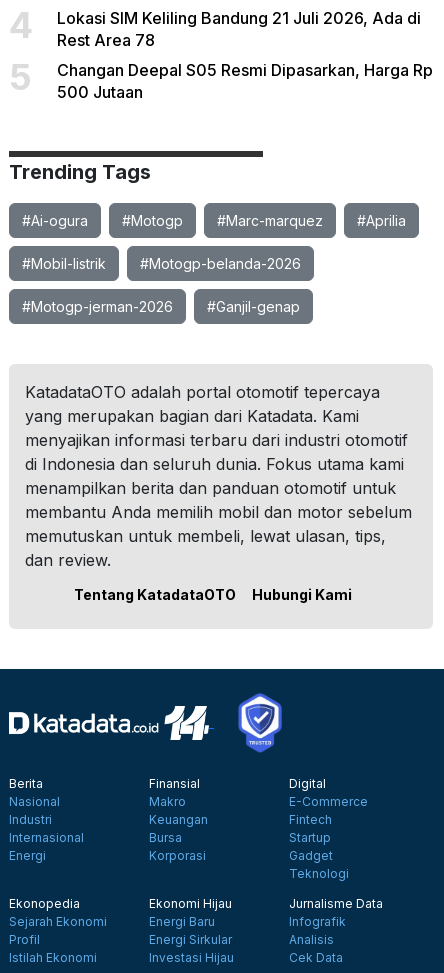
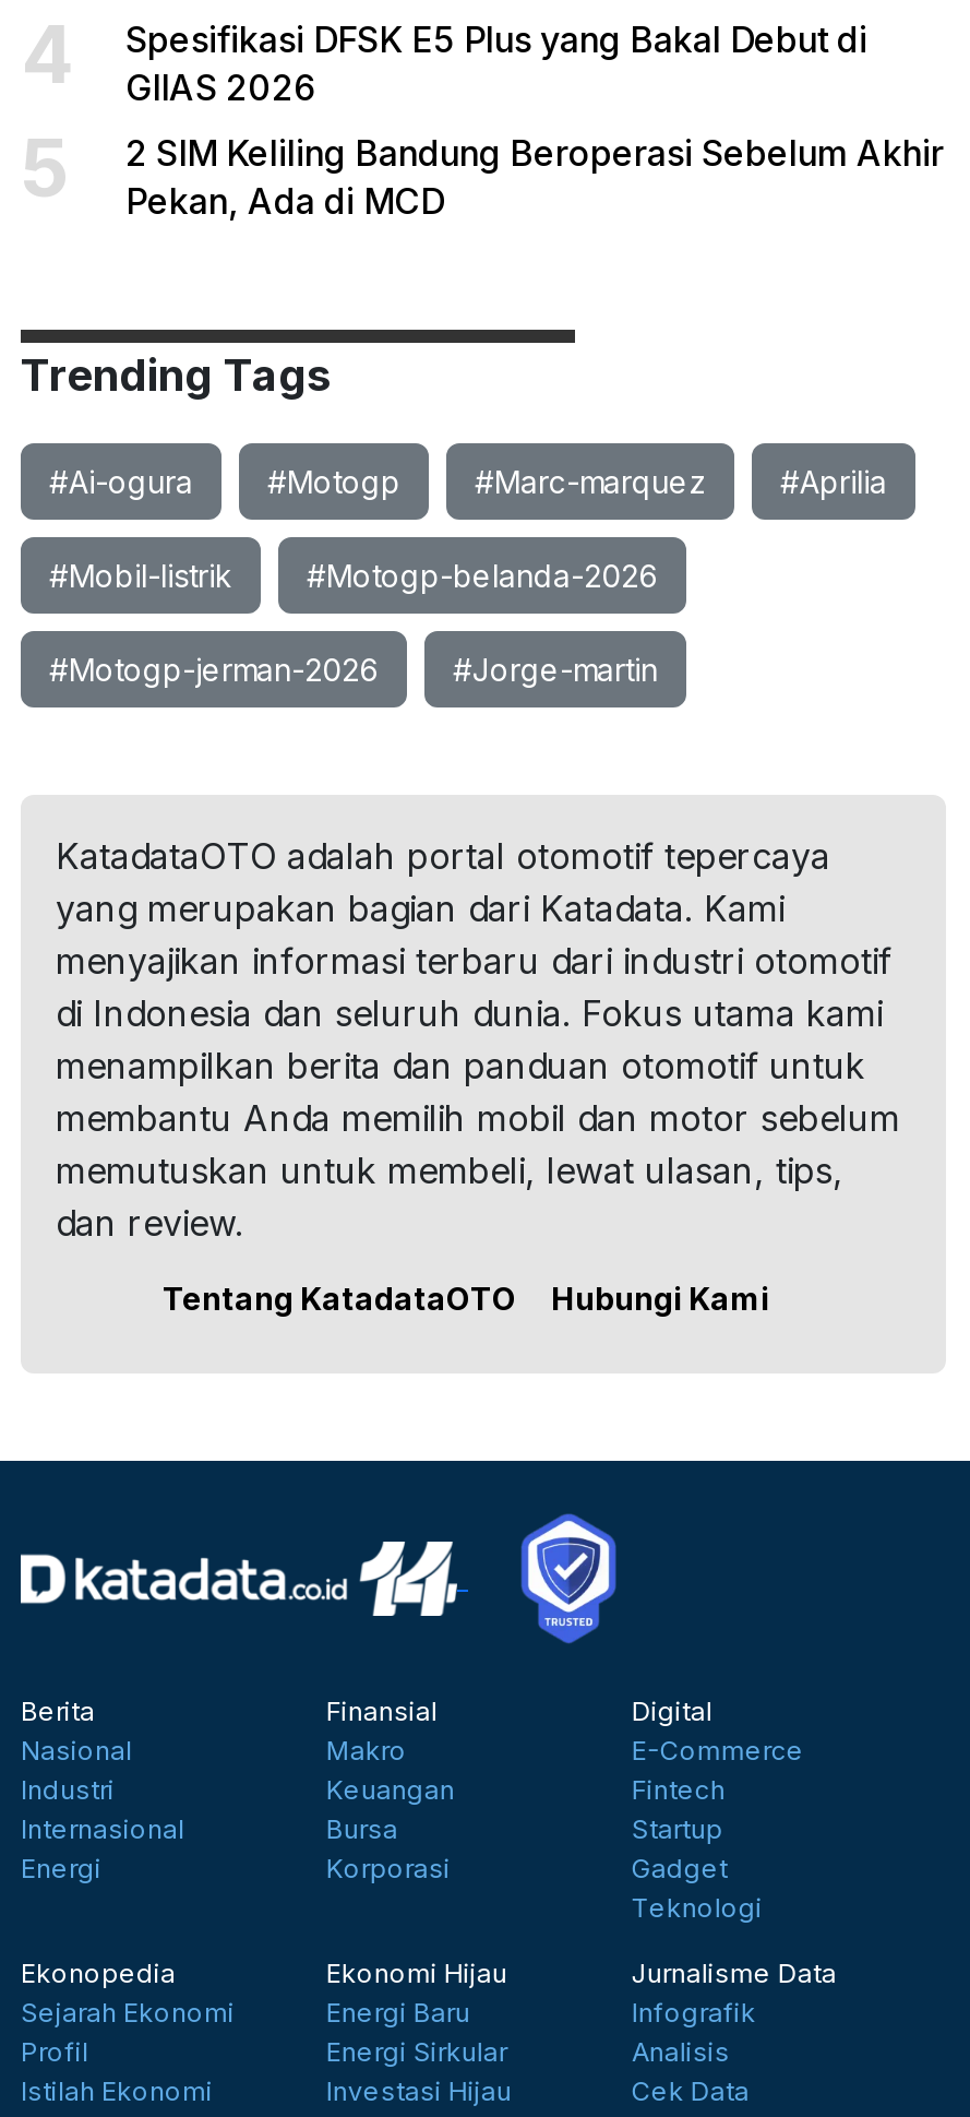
- Lokasi SIM Keliling Bandung 21 Juli 2026, Ada di
- Rest Area 78
+ Spesifikasi DFSK E5 Plus yang Bakal Debut di
+ GIIAS 2026

- Changan Deepal S05 Resmi Dipasarkan, Harga Rp
- 500 Jutaan
+ 2 SIM Keliling Bandung Beroperasi Sebelum Akhir
+ Pekan, Ada di MCD

- #Ganjil-genap
+ #Jorge-martin
